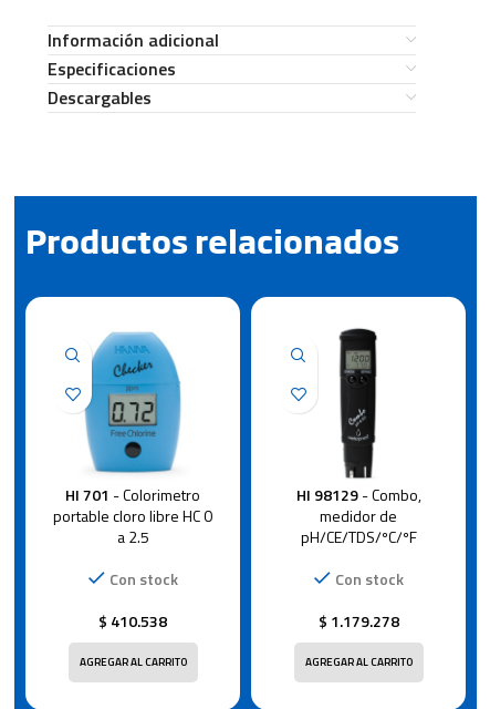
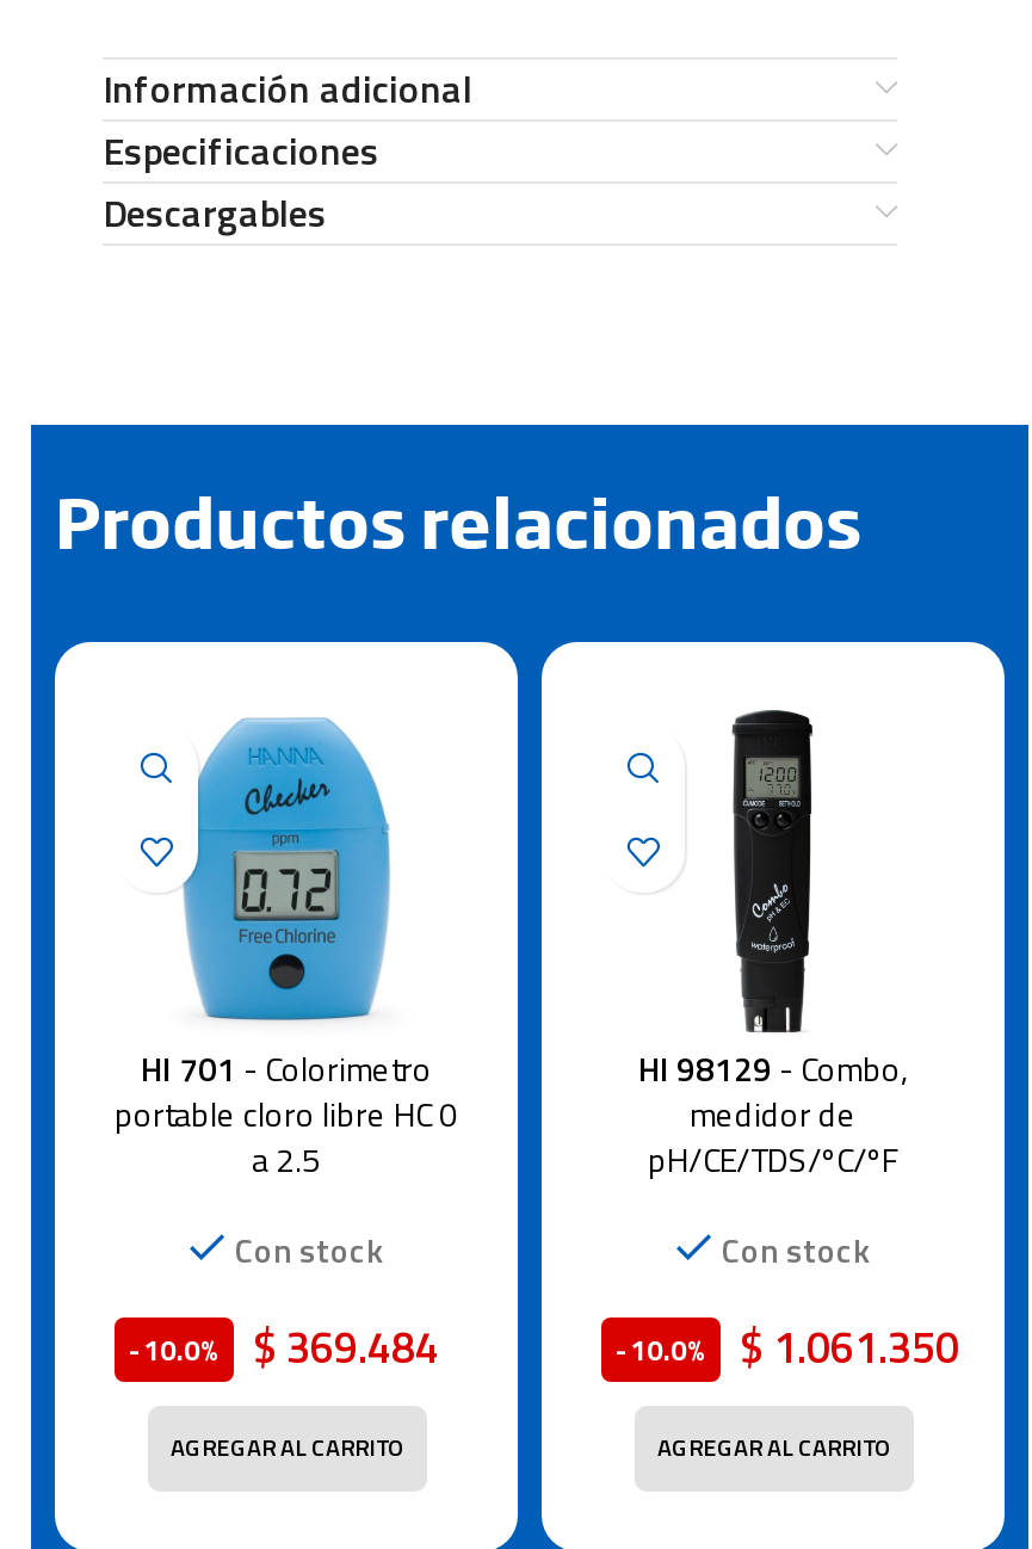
- $410.538
+ -10.0%
+ $369.484

- $1.179.278
+ -10.0%
+ $1.061.350
